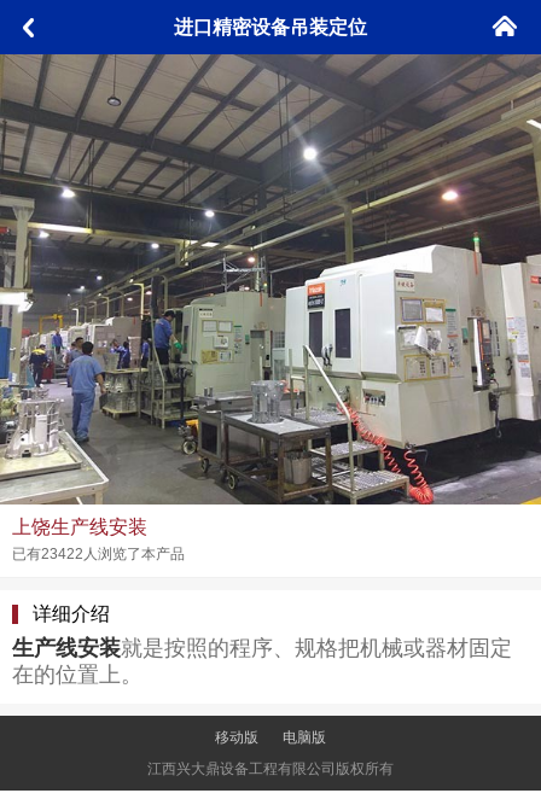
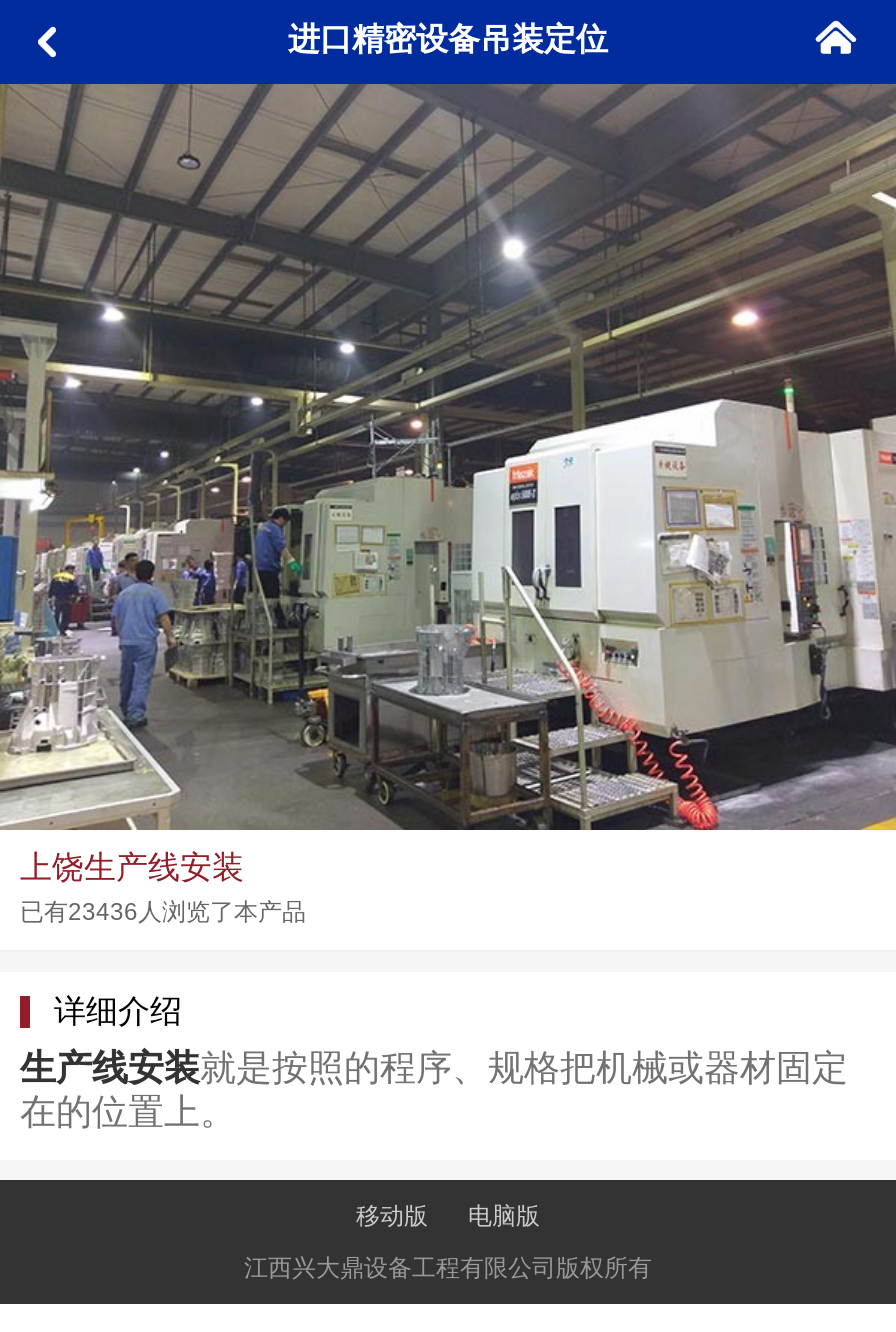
- 已有23422人浏览了本产品
+ 已有23436人浏览了本产品
